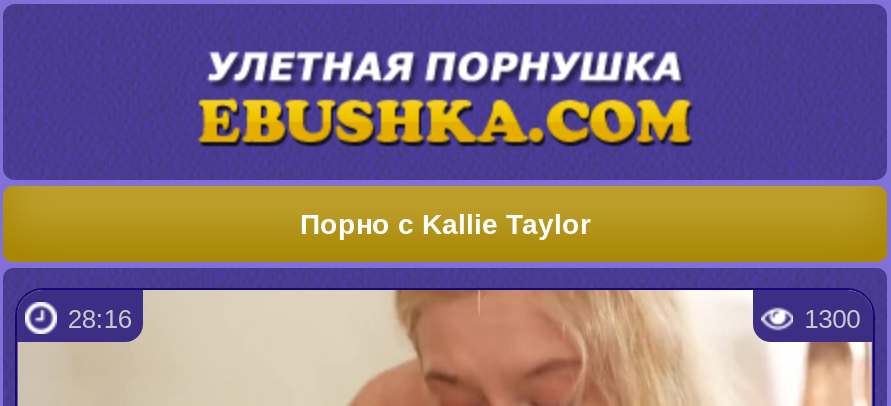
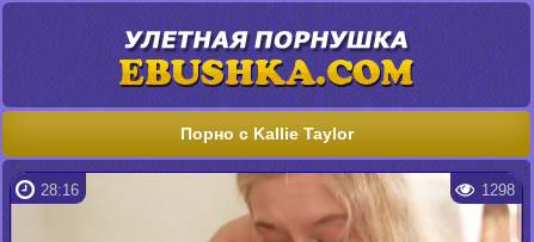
- 1300
+ 1298
